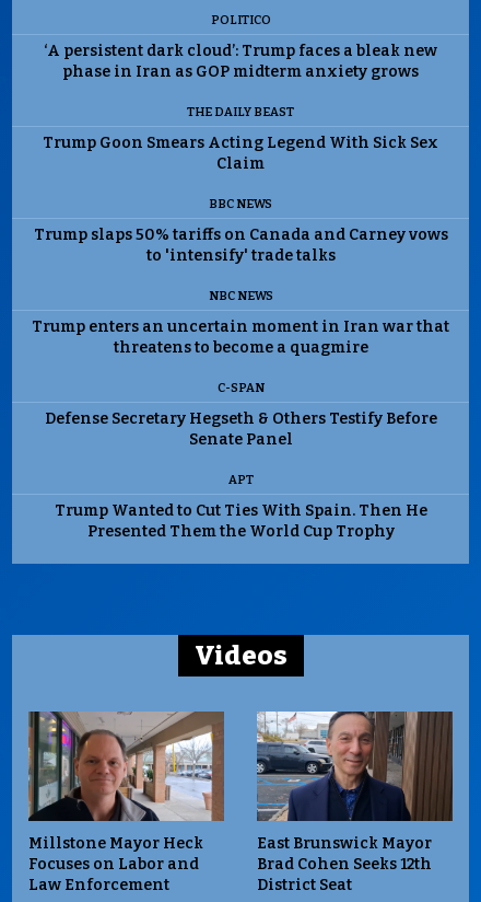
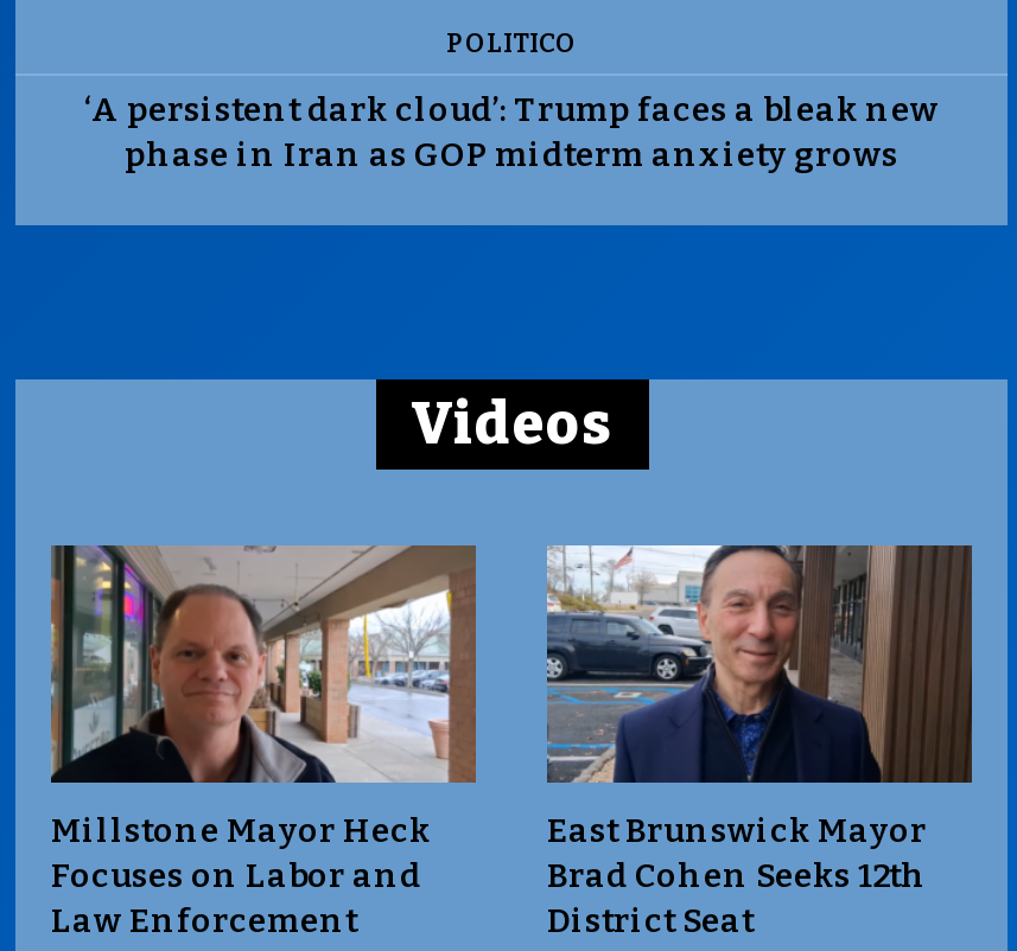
- THE DAILY BEAST
- Trump Goon Smears Acting Legend With Sick Sex
- Claim
- BBC NEWS
- Trump slaps 50% tariffs on Canada and Carney vows
- to 'intensify' trade talks
- NBC NEWS
- Trump enters an uncertain moment in Iran war that
- threatens to become a quagmire
- C-SPAN
- Defense Secretary Hegseth & Others Testify Before
- Senate Panel
- APT
- Trump Wanted to Cut Ties With Spain. Then He
- Presented Them the World Cup Trophy
